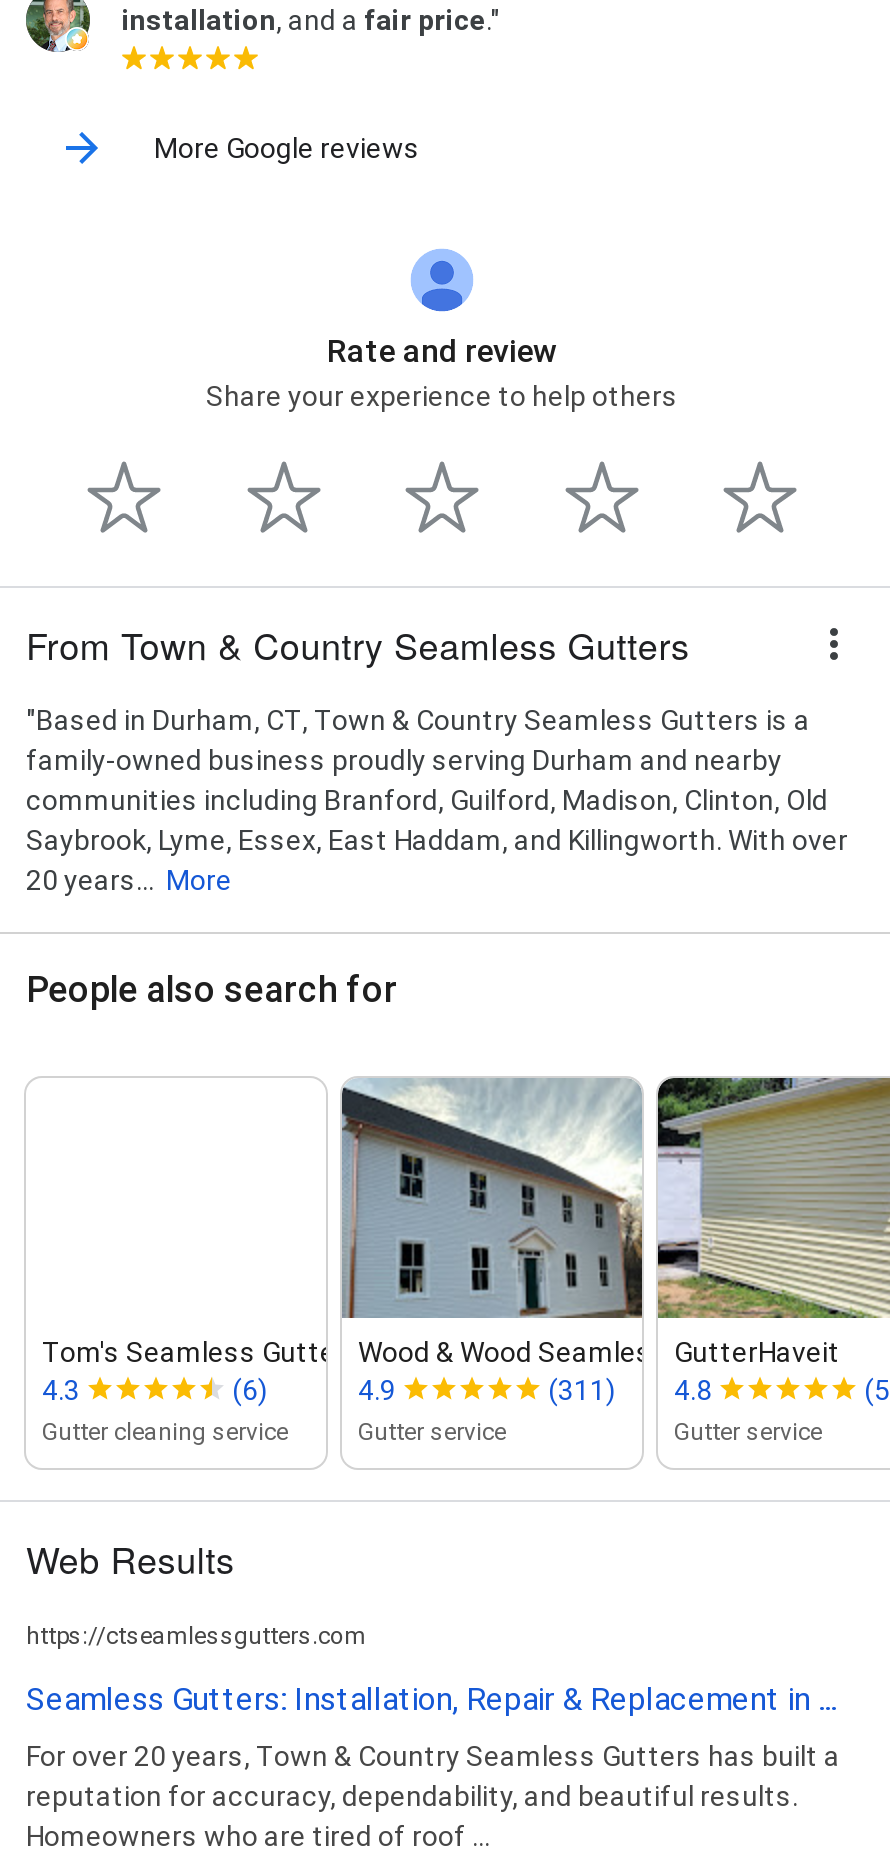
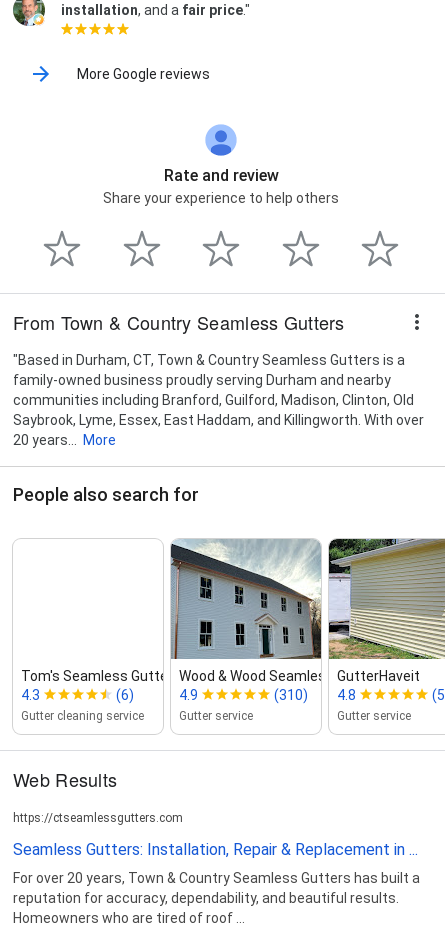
- (311) 4.8
+ (310) 4.8
